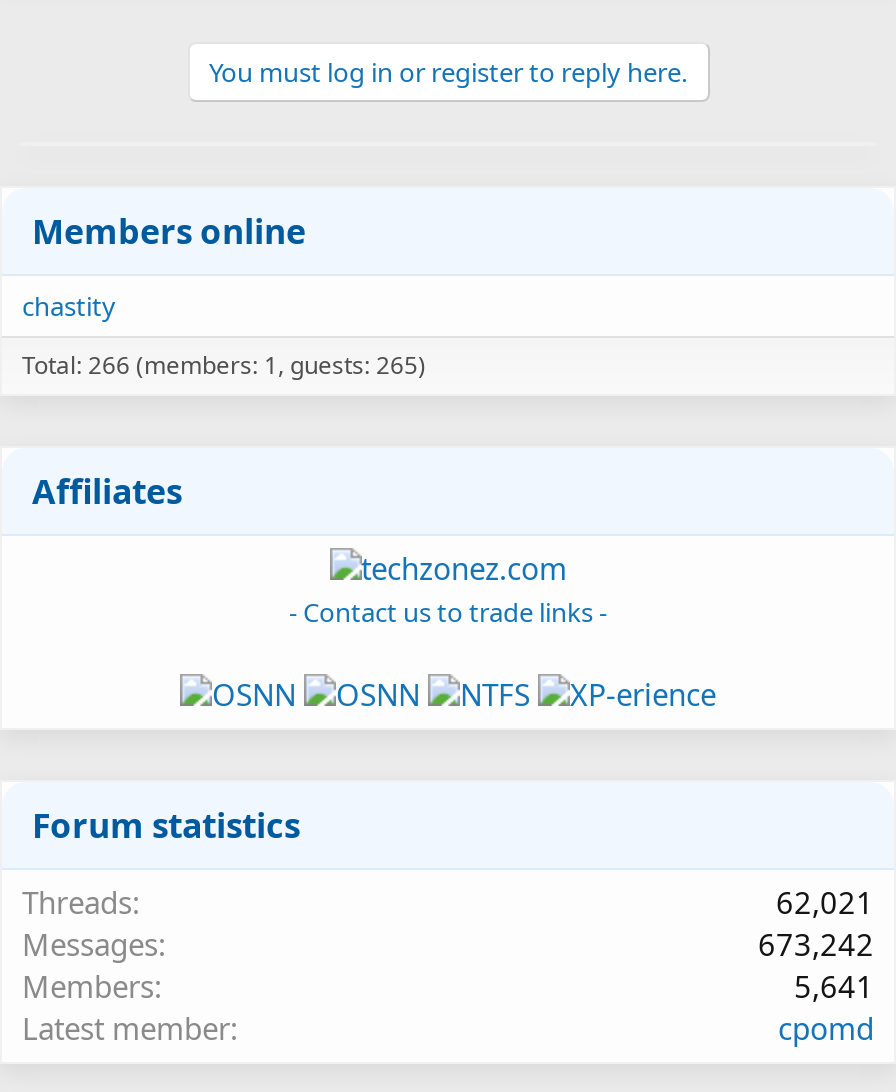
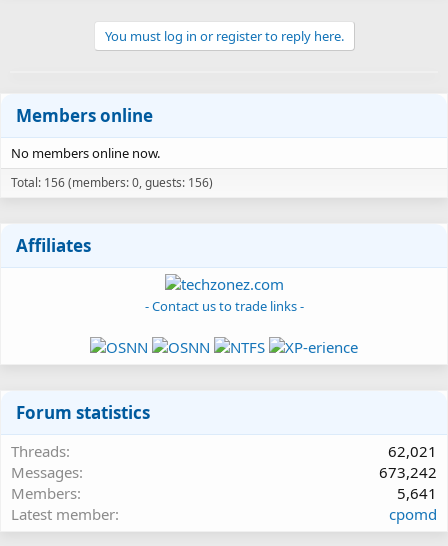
- chastity
+ No members online now.

- Total: 266 (members: 1, guests: 265)
+ Total: 156 (members: 0, guests: 156)
